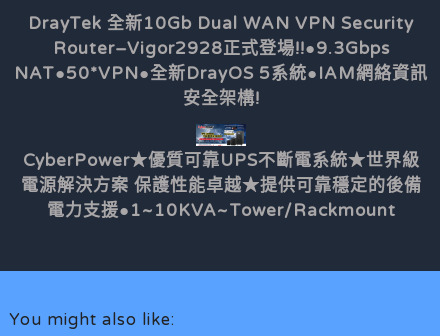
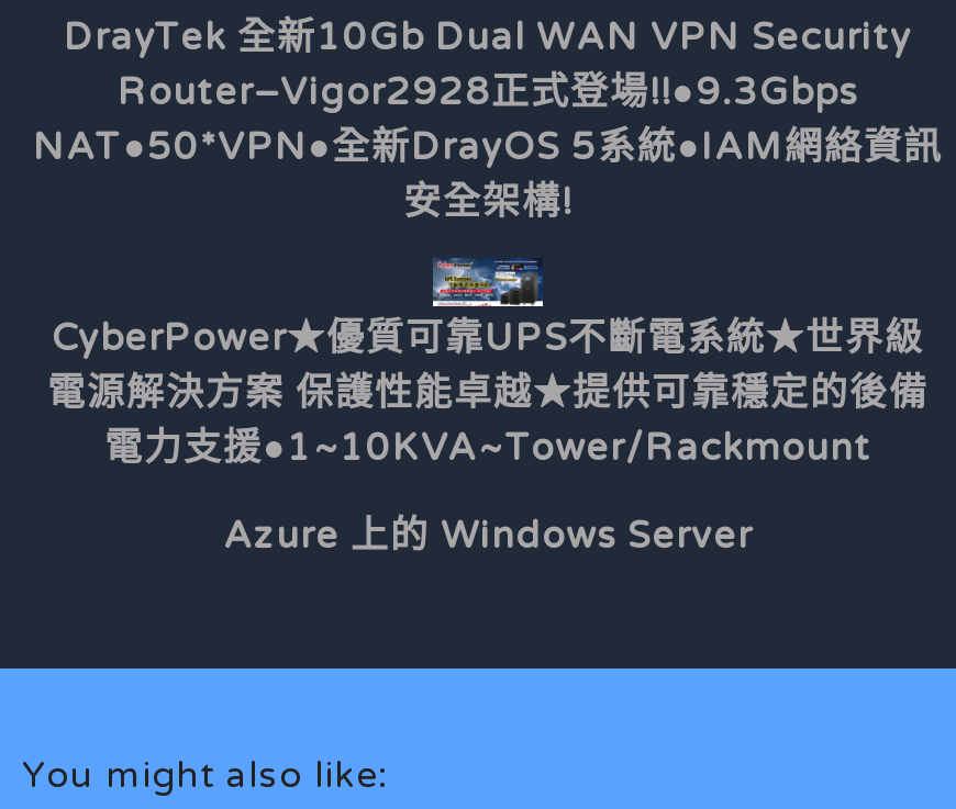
+ Azure 上的 Windows Server
